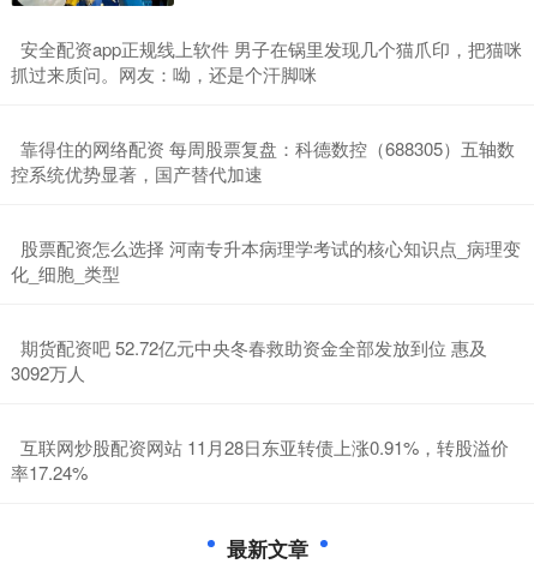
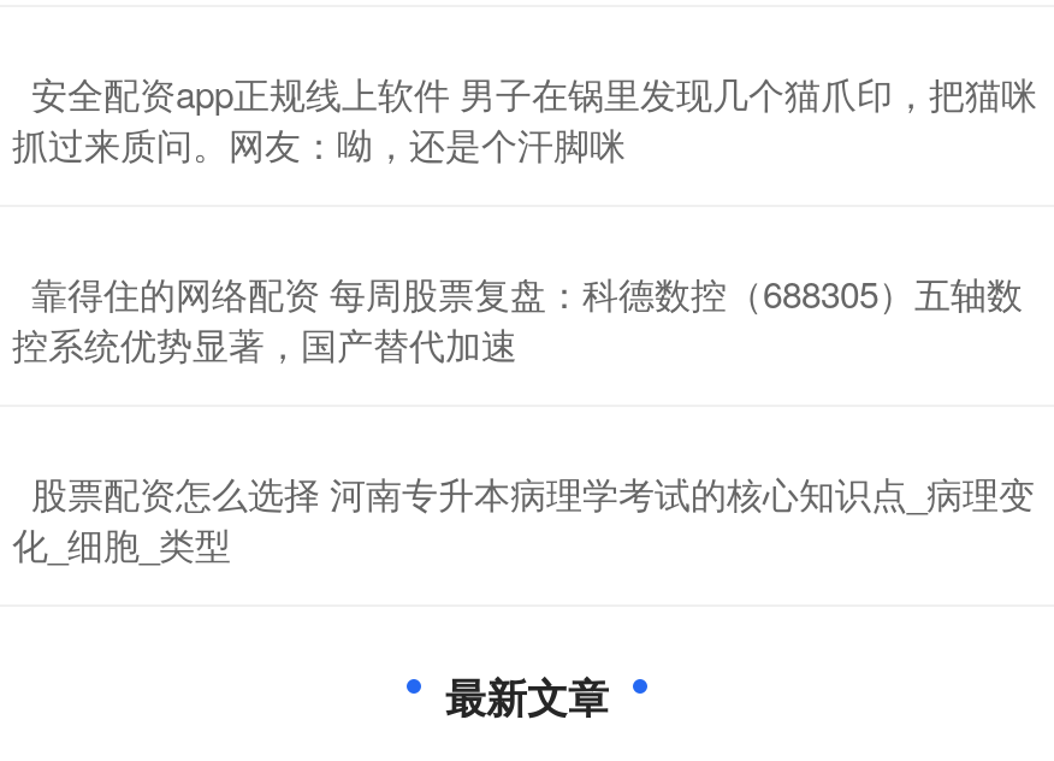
- 期货配资吧 52.72亿元中央冬春救助资金全部发放到位 惠及
- 3092万人
- 互联网炒股配资网站 11月28日东亚转债上涨0.91%，转股溢价
- 率17.24%
